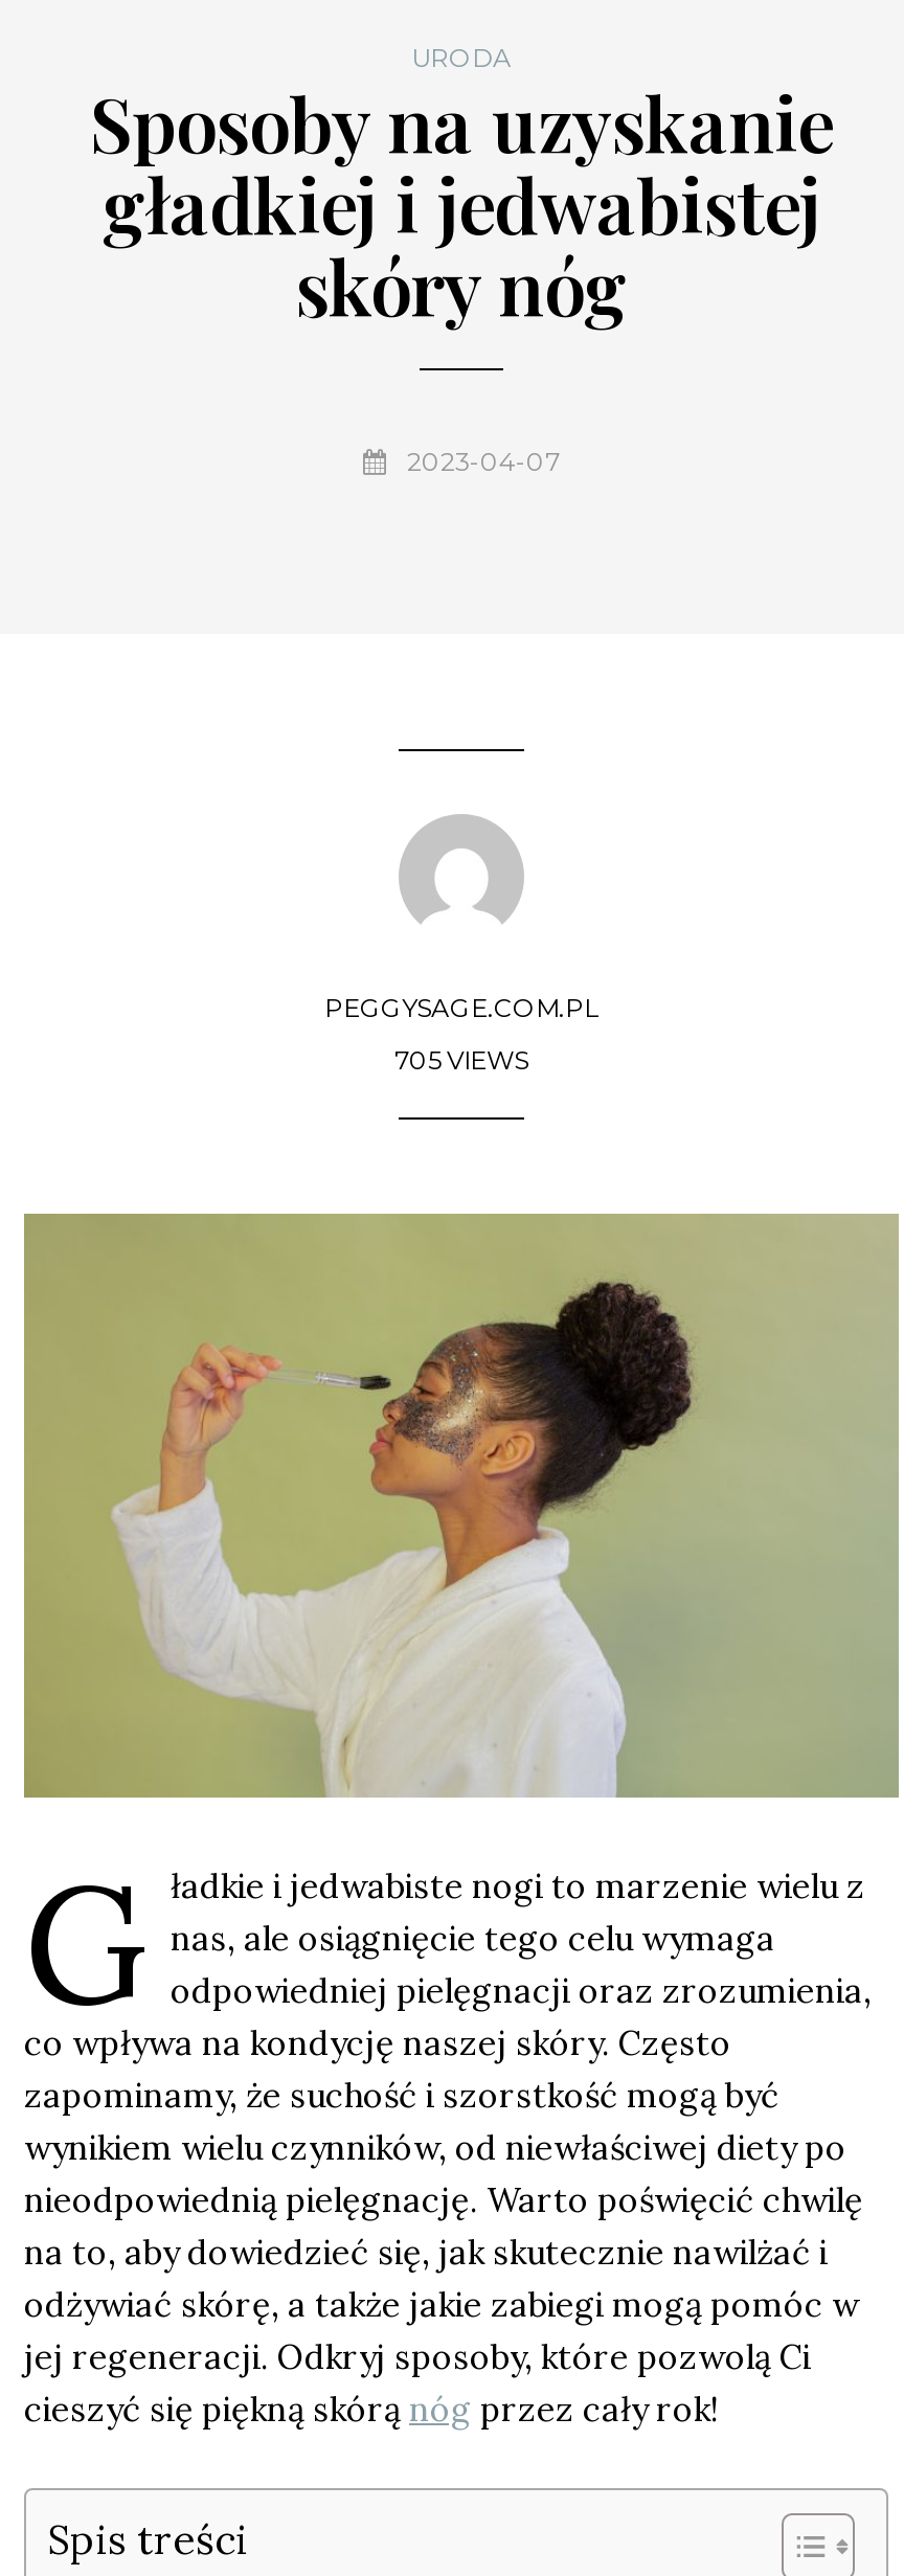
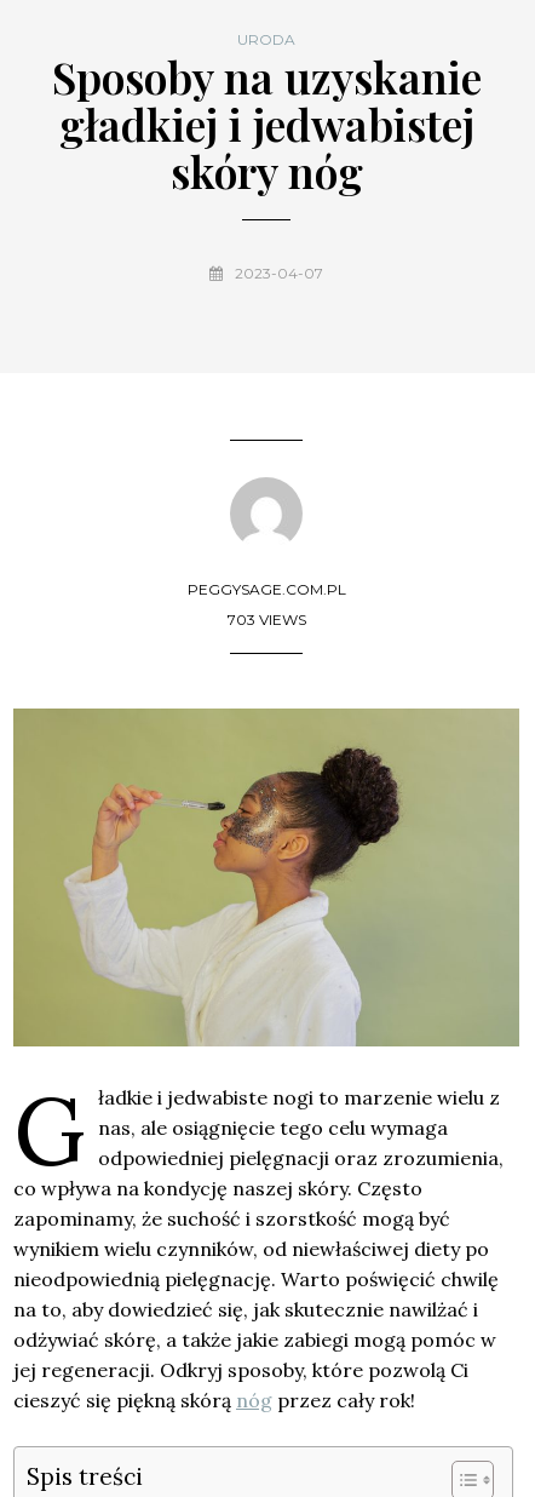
- 705 VIEWS
+ 703 VIEWS
